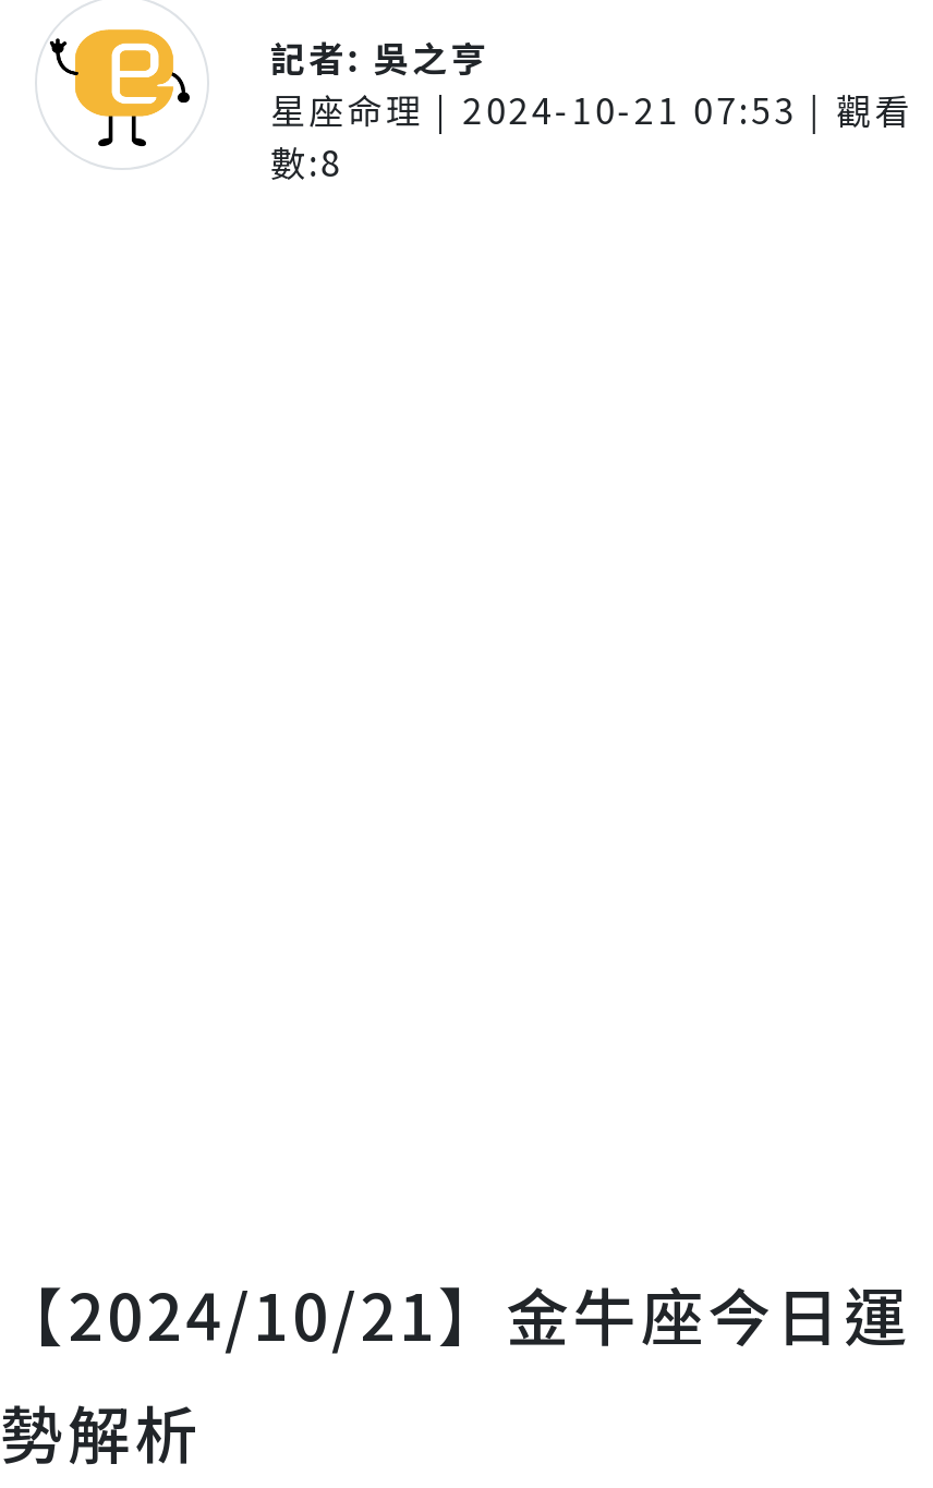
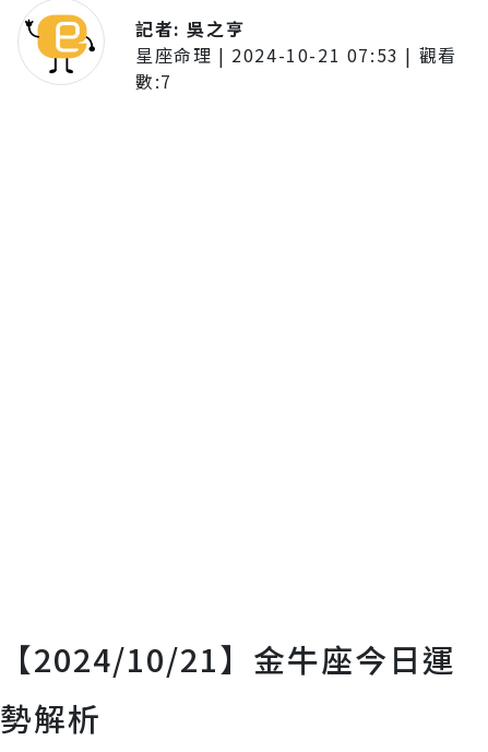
- 數:8
+ 數:7
